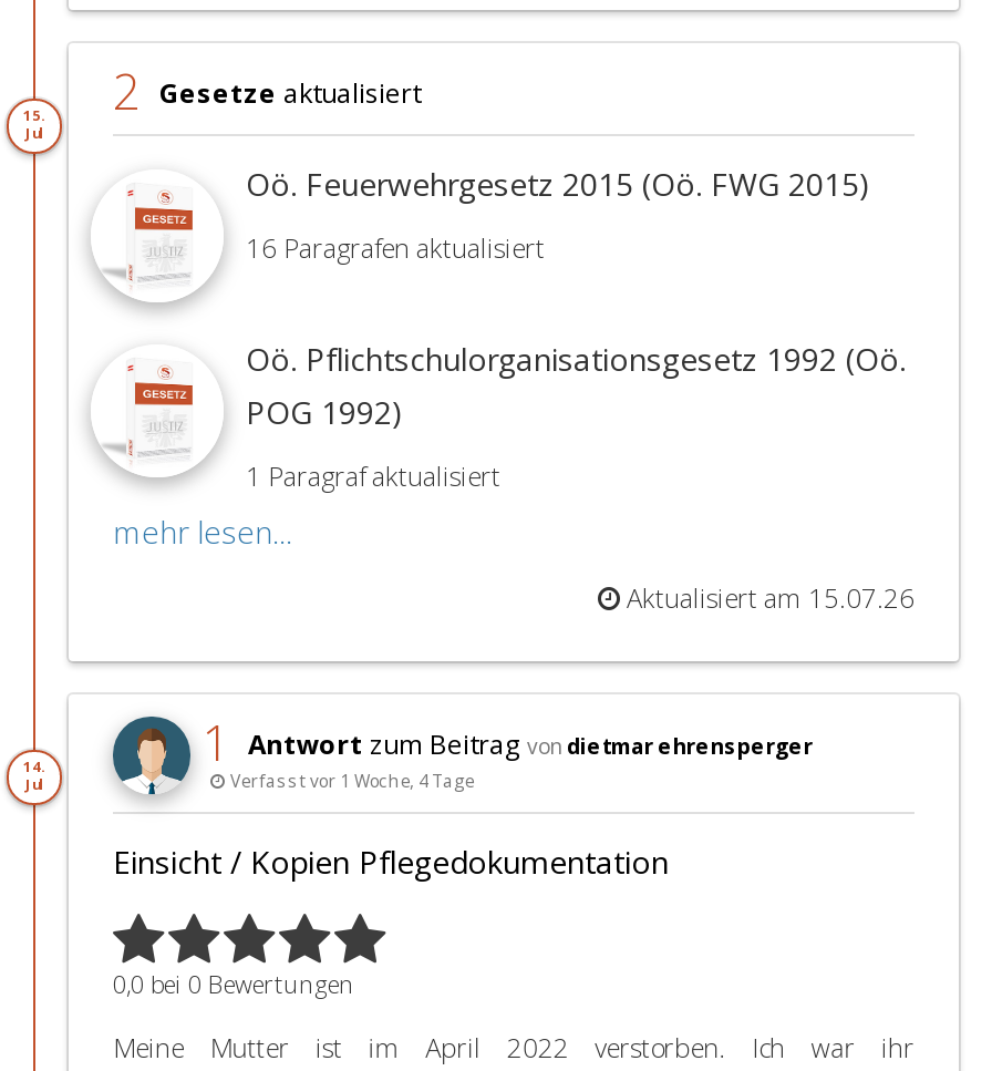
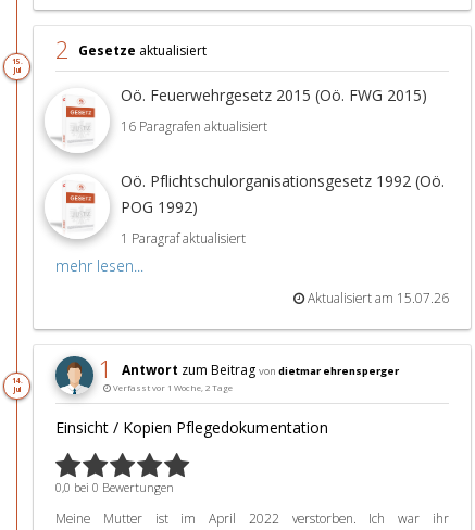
- Verfasst vor 1 Woche, 4 Tage
+ Verfasst vor 1 Woche, 2 Tage
